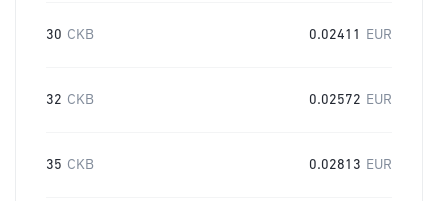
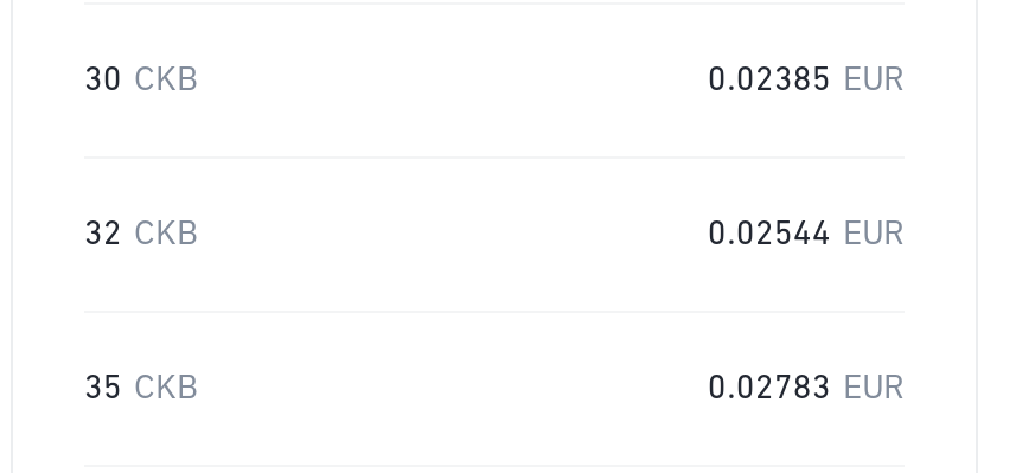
- 0.02411 EUR
+ 0.02385 EUR

- 0.02572 EUR
+ 0.02544 EUR

- 0.02813 EUR
+ 0.02783 EUR
